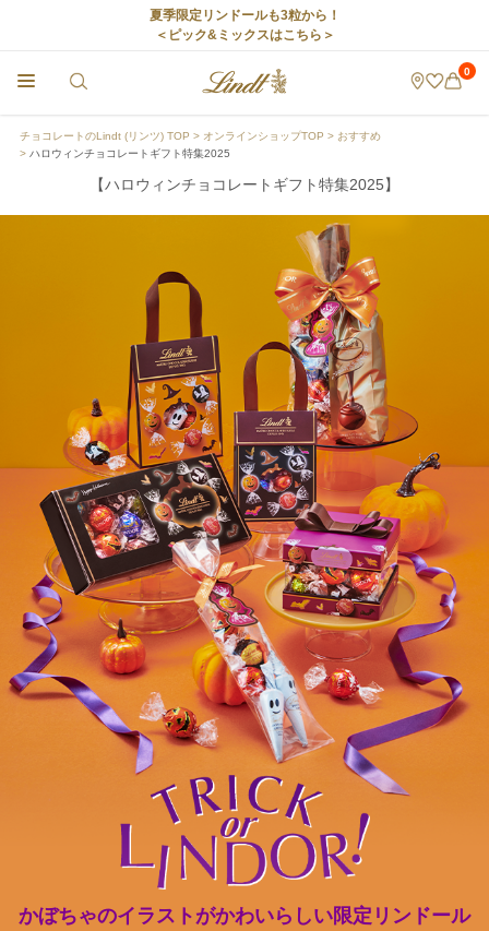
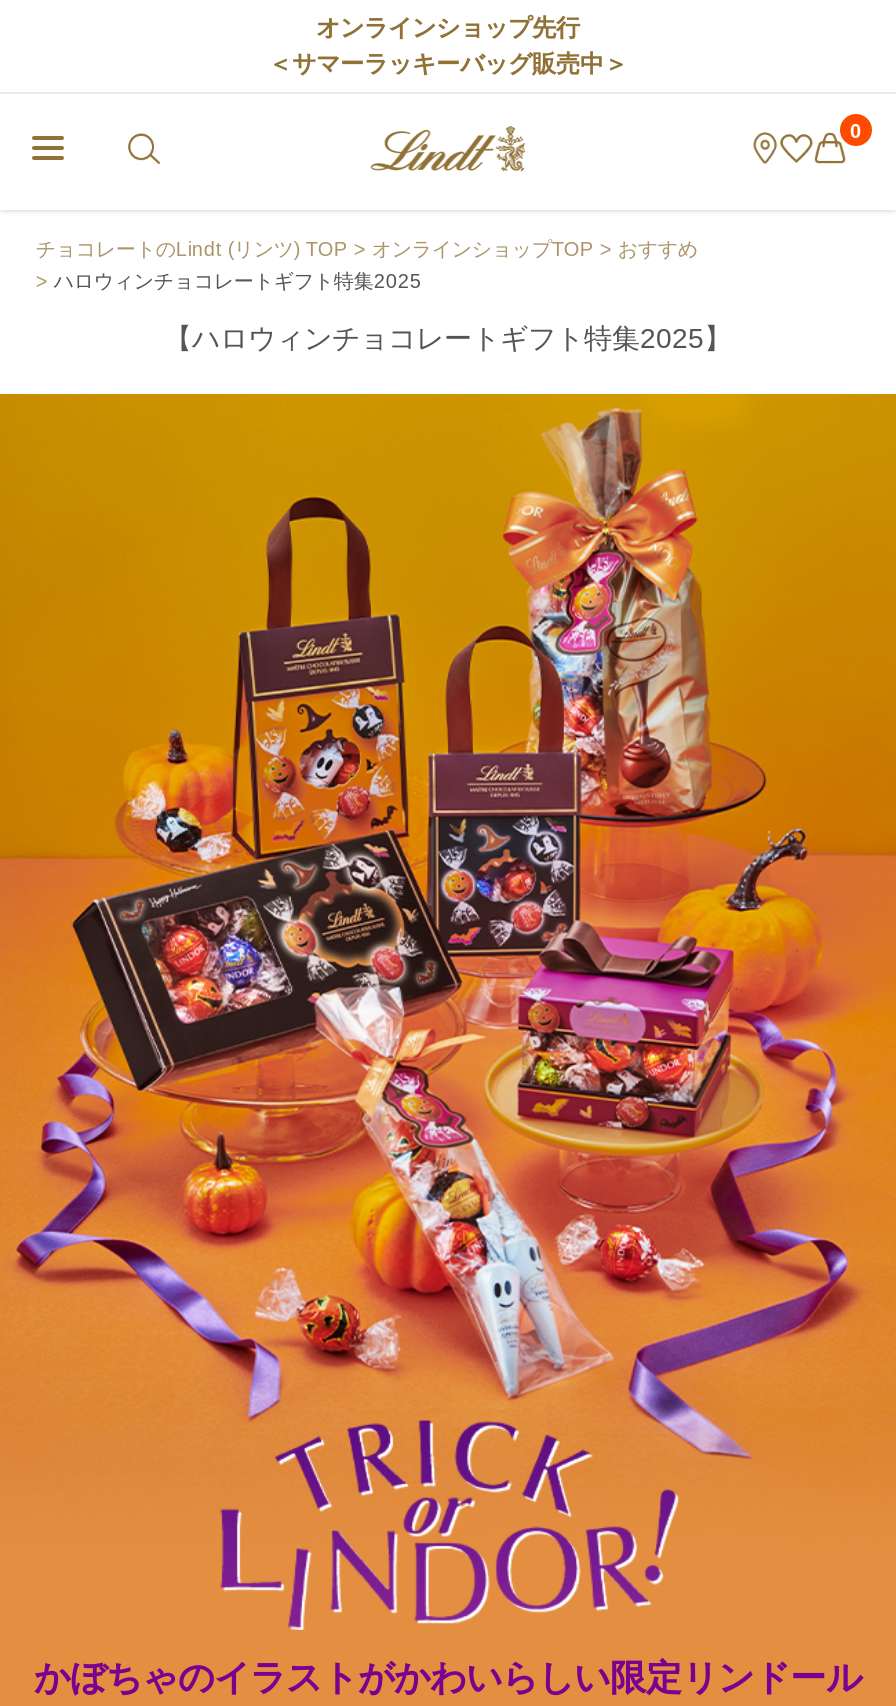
- 夏季限定リンドールも3粒から！
- ＜ピック&ミックスはこちら＞
+ オンラインショップ先行
+ ＜サマーラッキーバッグ販売中＞
